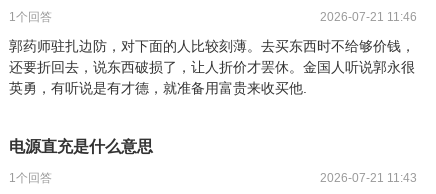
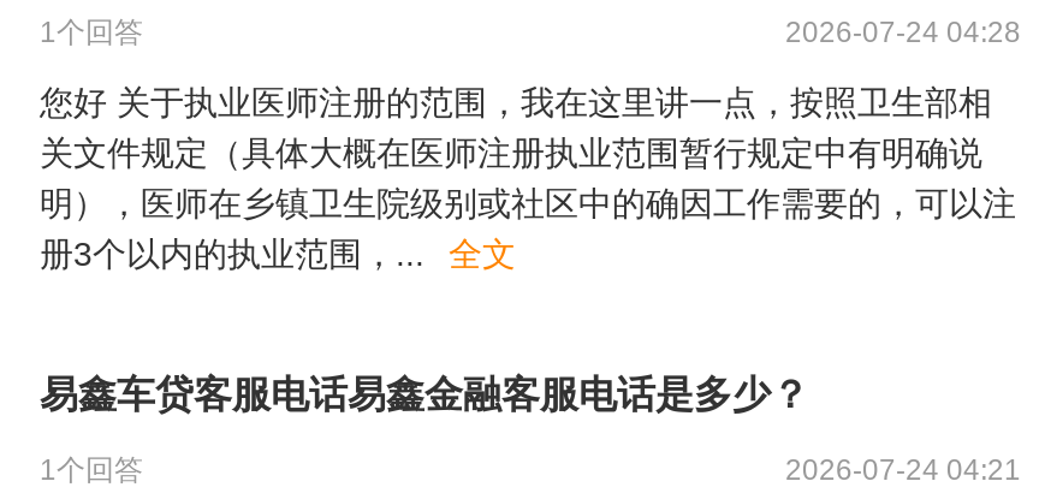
- 2026-07-21 11:46
+ 2026-07-24 04:28

- 郭药师驻扎边防，对下面的人比较刻薄。去买东西时不给够价钱，
- 还要折回去，说东西破损了，让人折价才罢休。金国人听说郭永很
- 英勇，有听说是有才德，就准备用富贵来收买他.
+ 您好 关于执业医师注册的范围，我在这里讲一点，按照卫生部相
+ 关文件规定（具体大概在医师注册执业范围暂行规定中有明确说
+ 明），医师在乡镇卫生院级别或社区中的确因工作需要的，可以注
+ 册3个以内的执业范围，...
+ 全文

- 电源直充是什么意思
+ 易鑫车贷客服电话易鑫金融客服电话是多少？

- 2026-07-21 11:43
+ 2026-07-24 04:21
